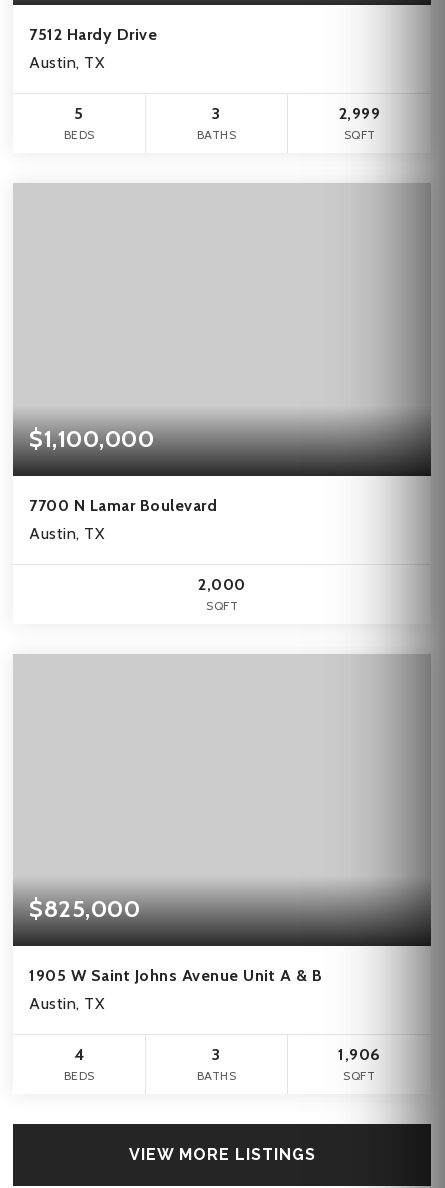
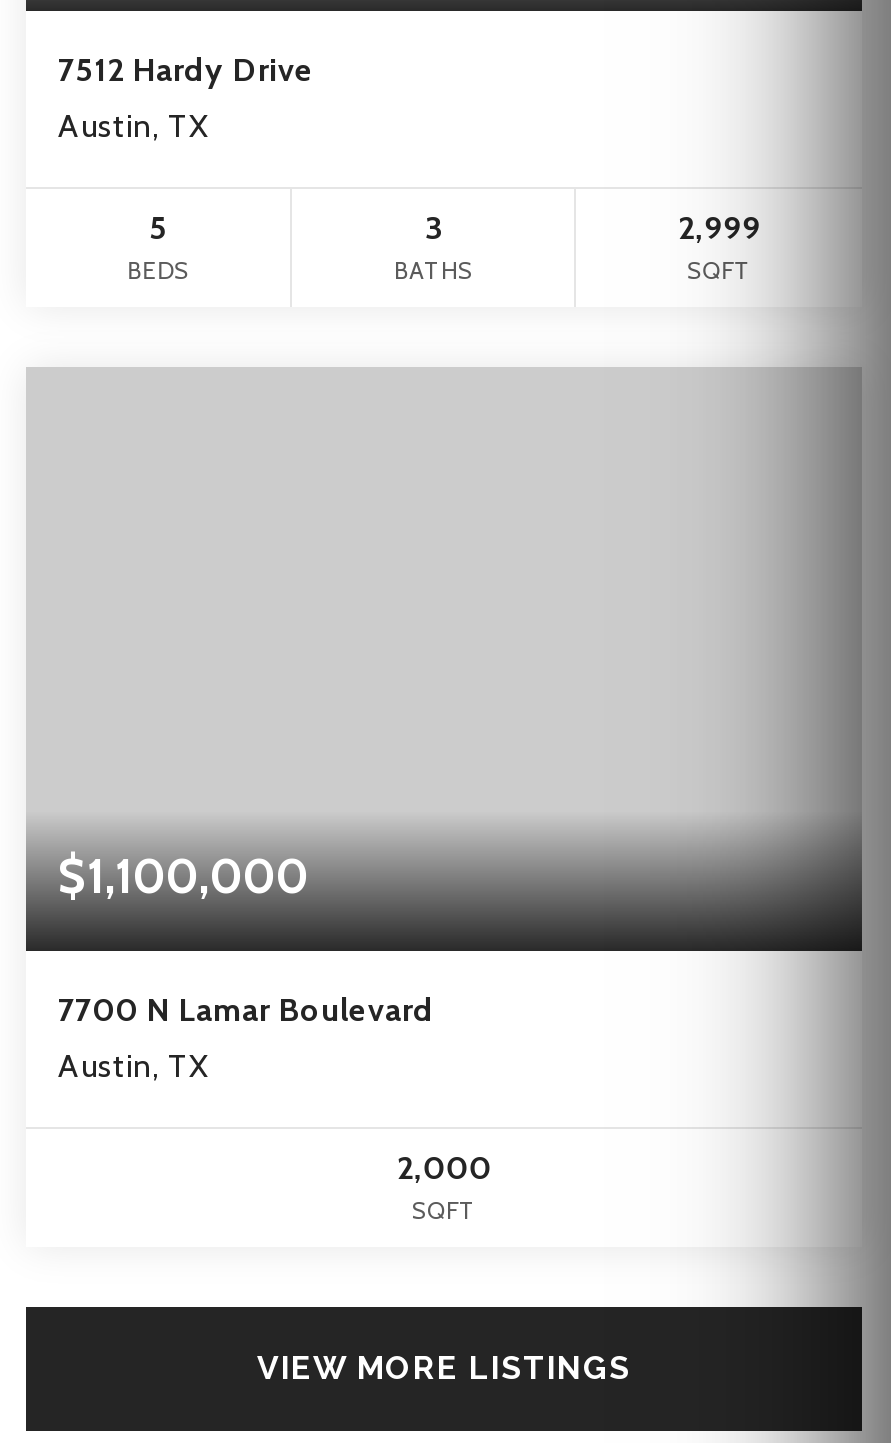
- $825,000
- 1905 W Saint Johns Avenue Unit A & B
- Austin, TX
- 4
- BEDS

- 3
- BATHS

- 1,906
- SQFT
